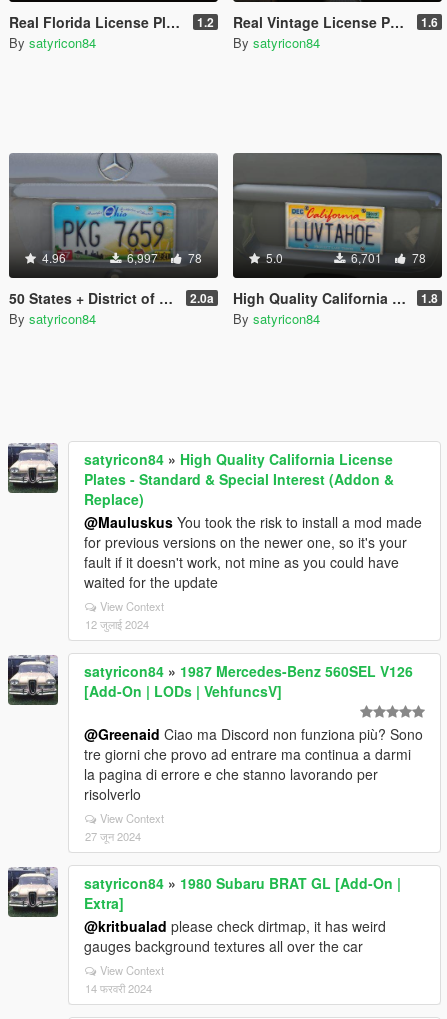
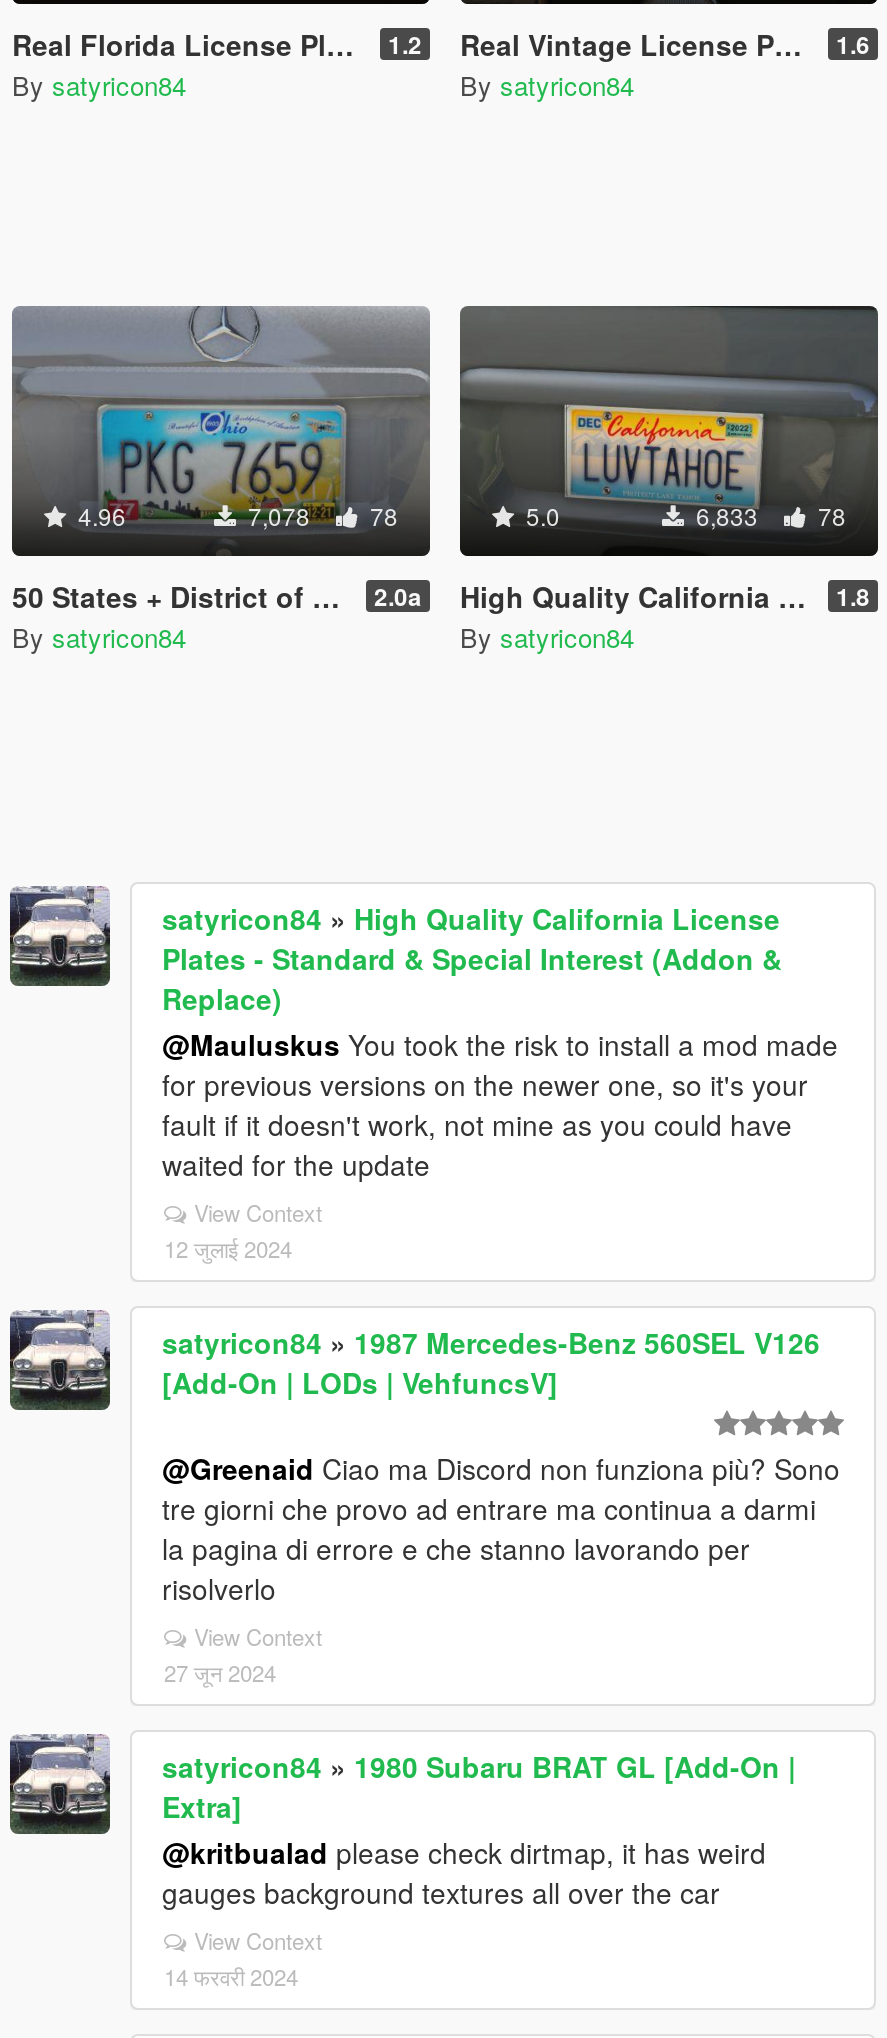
- 6,997 78
+ 7,078 78

- 6,701 78
+ 6,833 78
